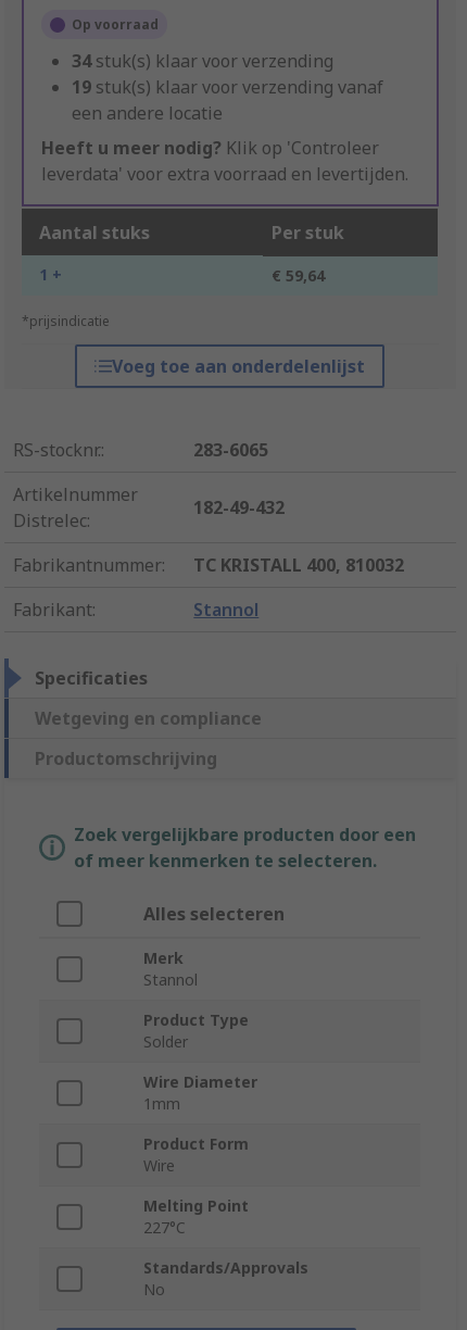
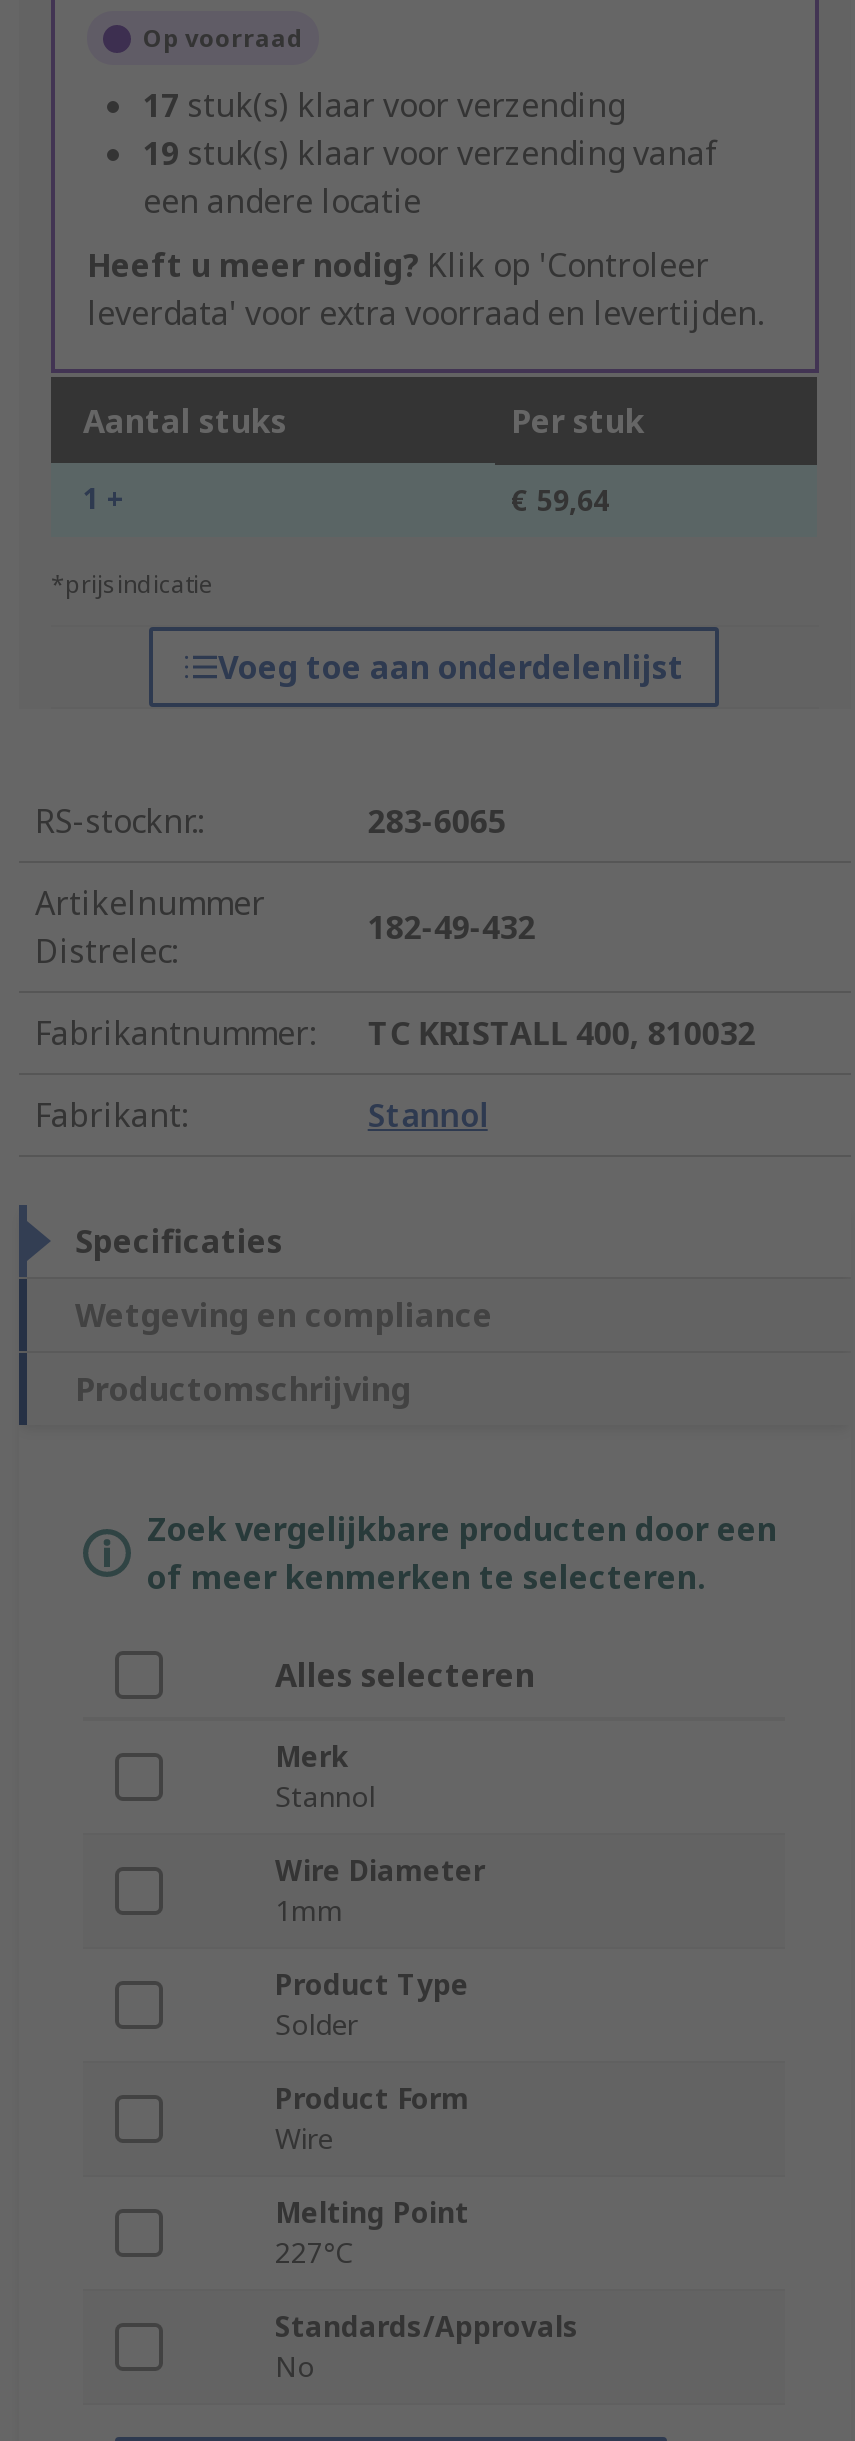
- 34 stuk(s) klaar voor verzending
+ 17 stuk(s) klaar voor verzending

moved down: Product Type | Solder

moved up: Wire Diameter | 1mm
